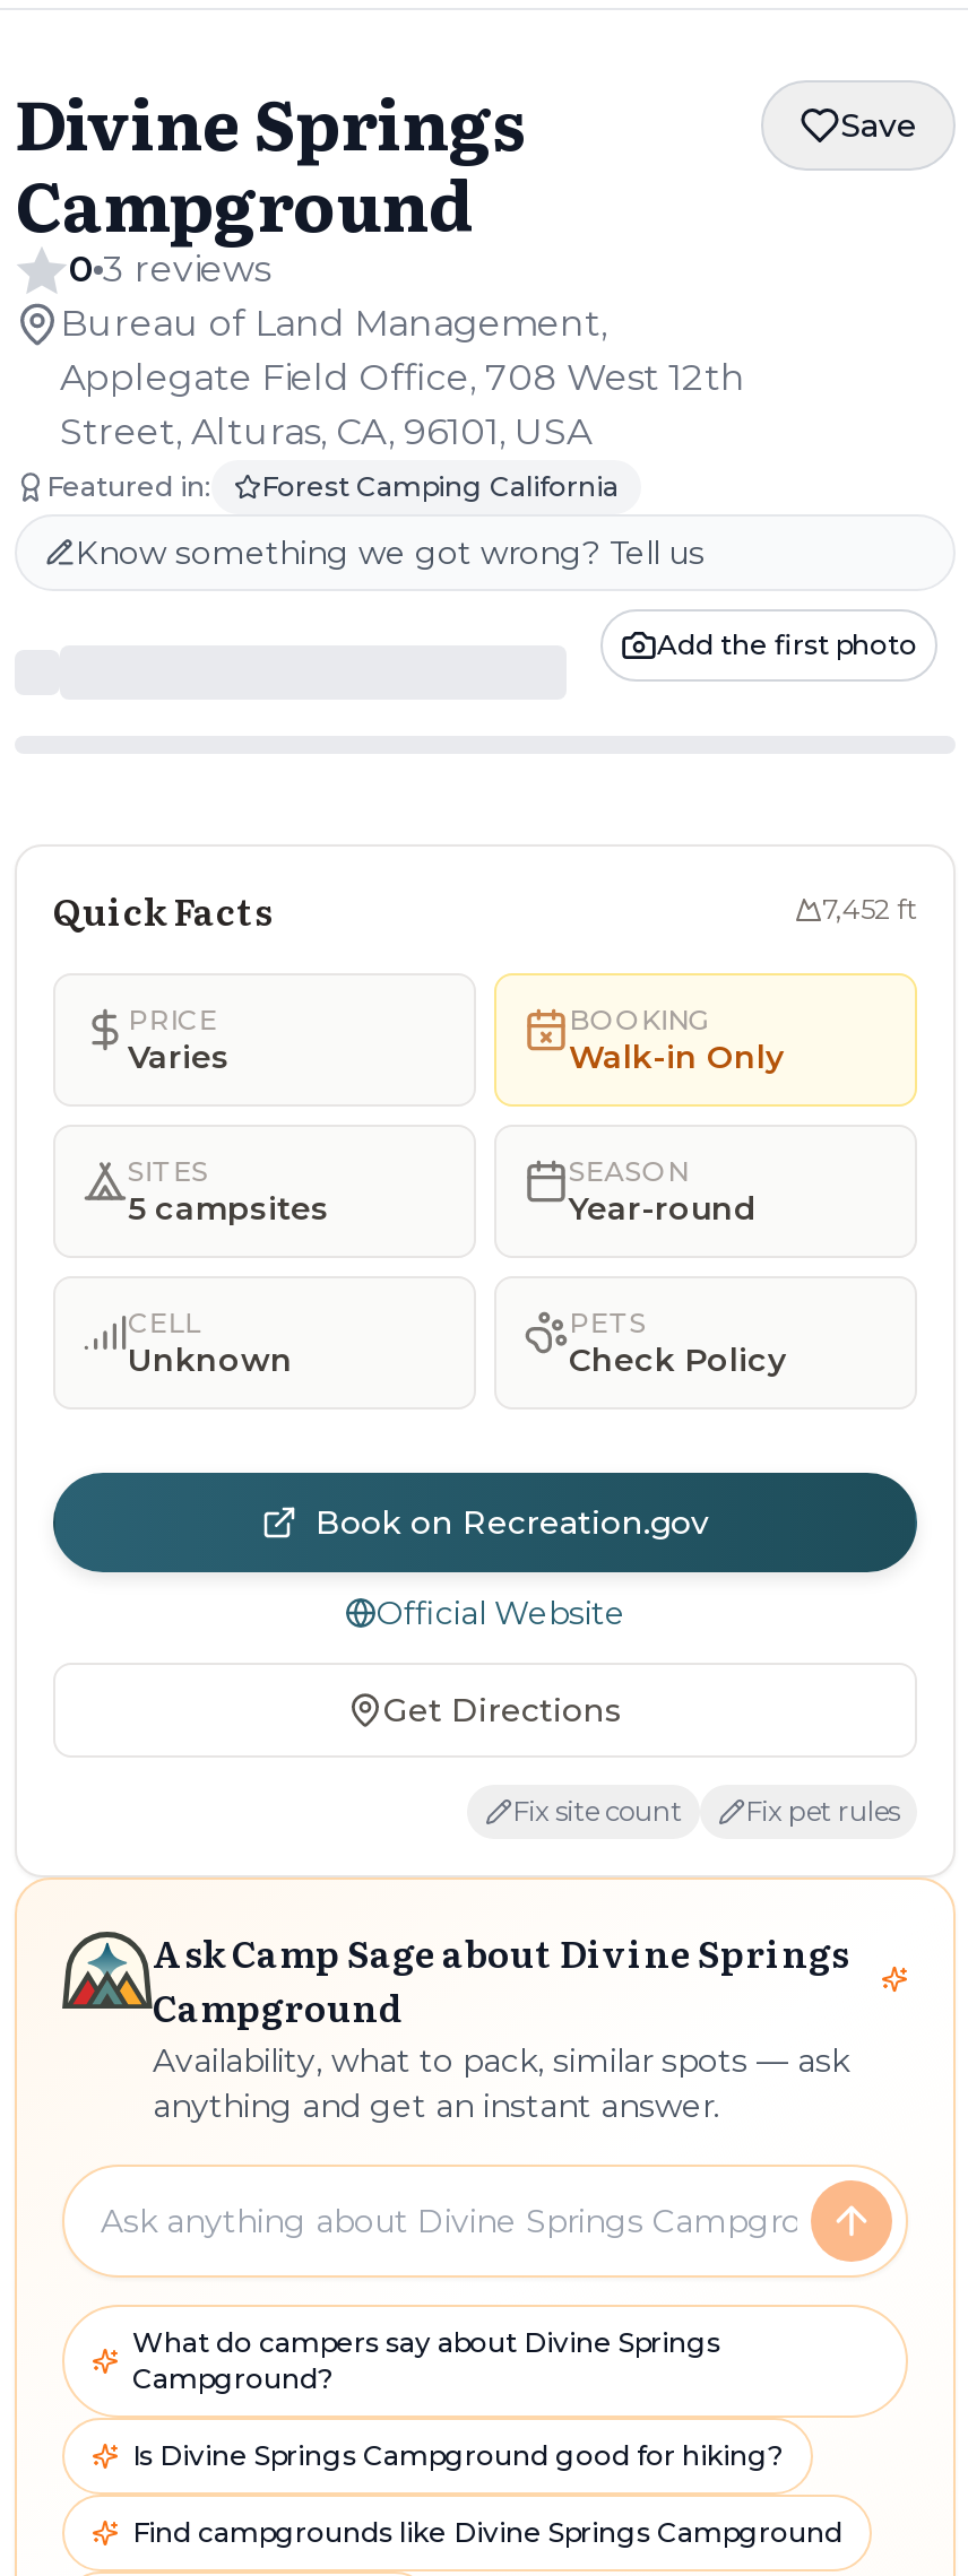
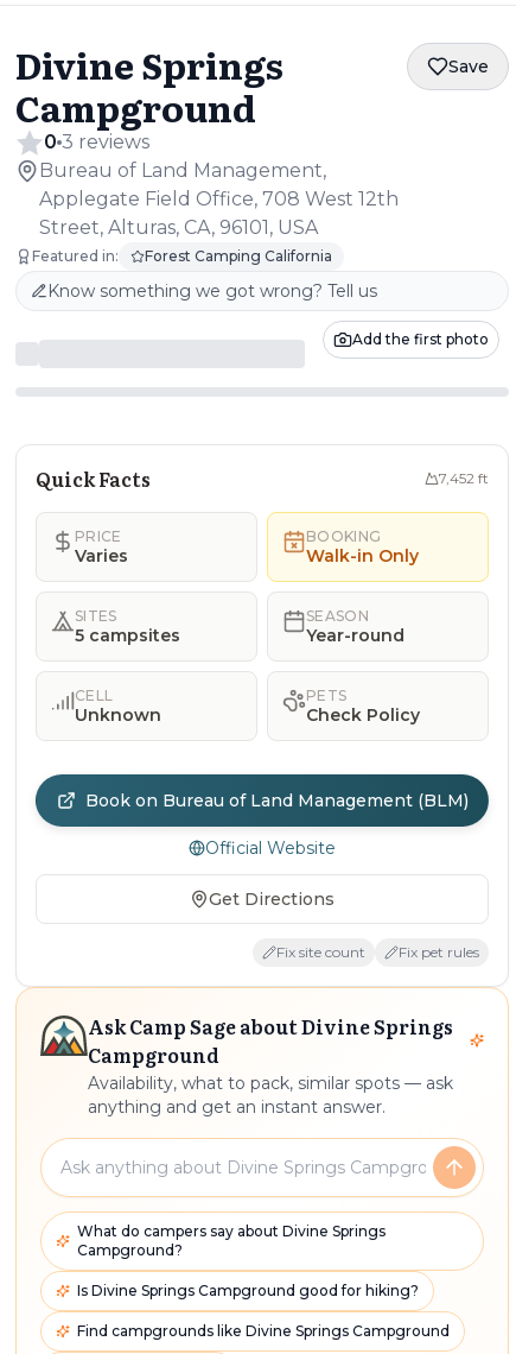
- Book on Recreation.gov
+ Book on Bureau of Land Management (BLM)
